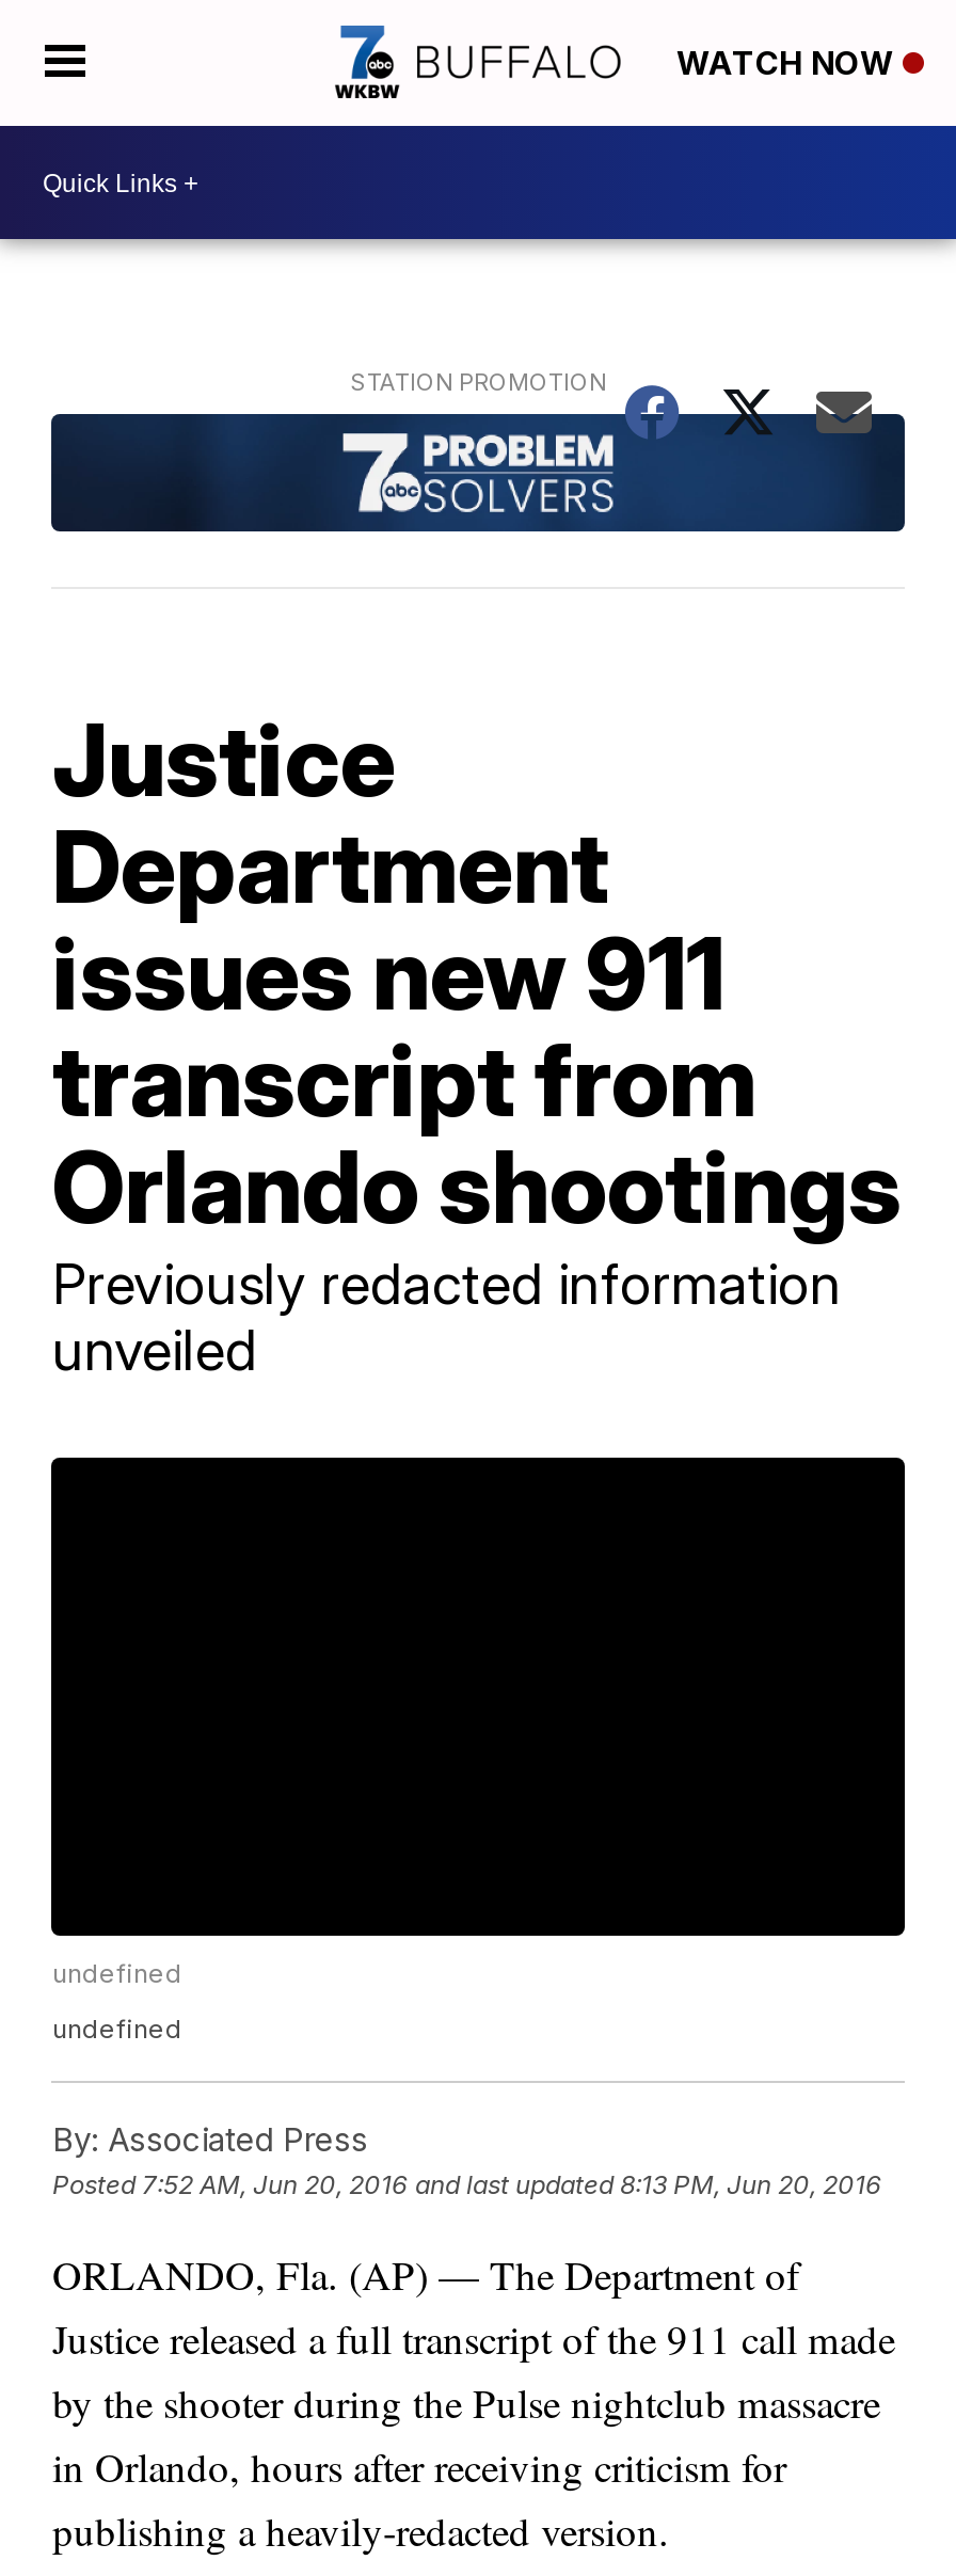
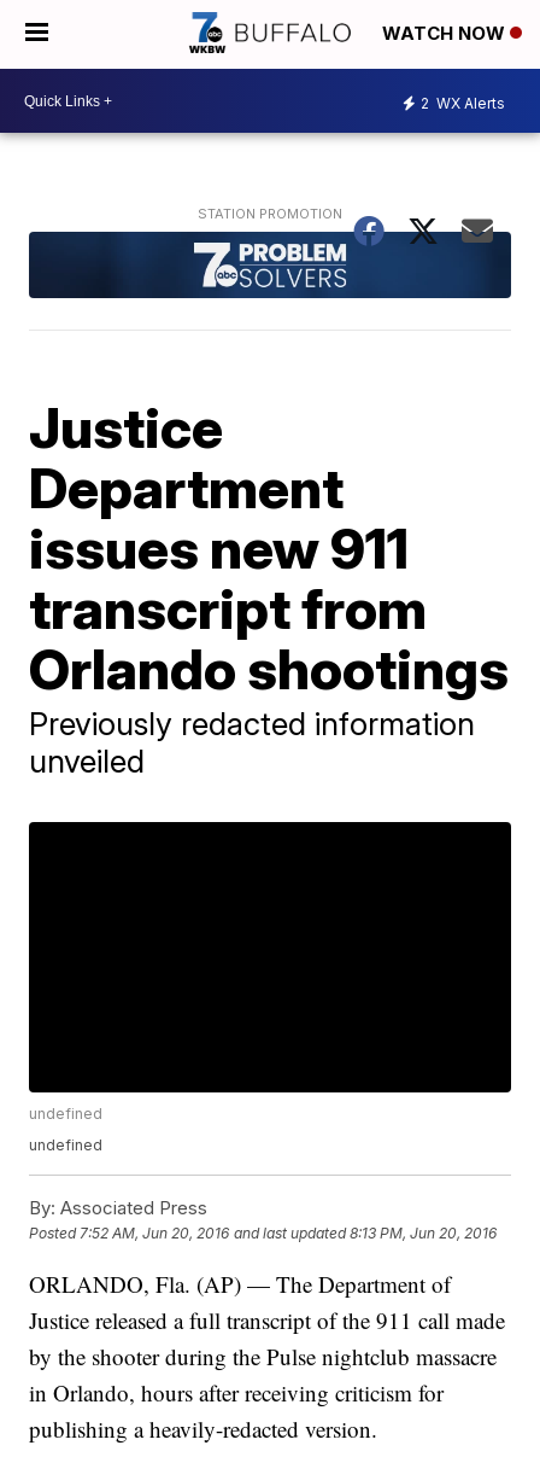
+ 2 WX Alerts
